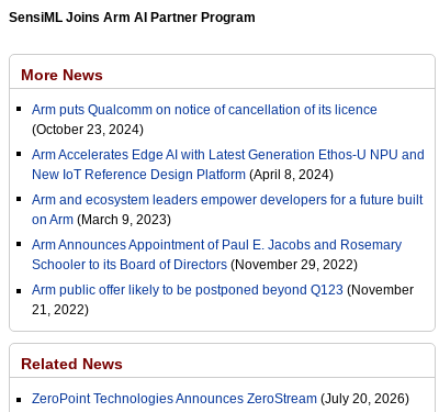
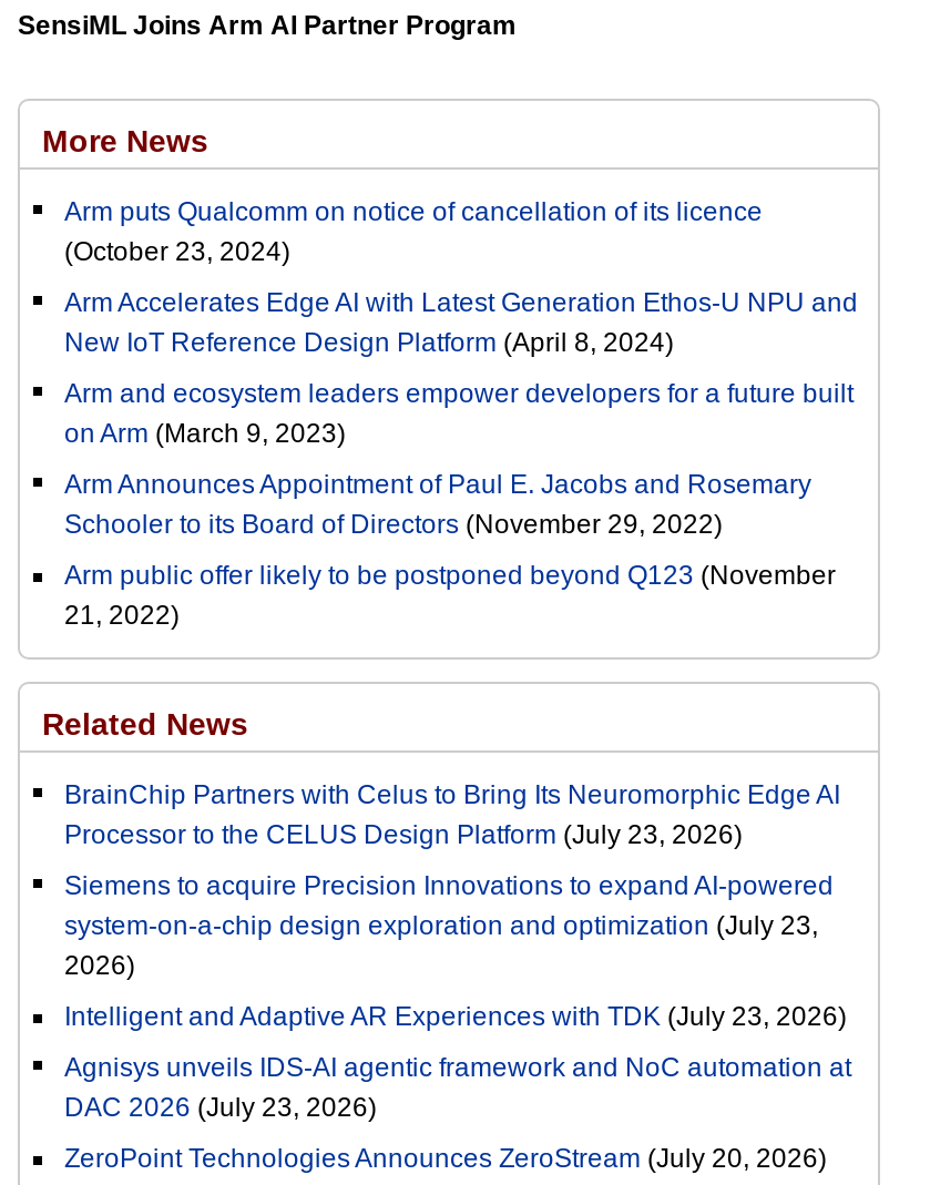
+ BrainChip Partners with Celus to Bring Its Neuromorphic Edge AI
+ Processor to the CELUS Design Platform (July 23, 2026)
+ Siemens to acquire Precision Innovations to expand AI-powered
+ system-on-a-chip design exploration and optimization (July 23,
+ 2026)
+ Intelligent and Adaptive AR Experiences with TDK (July 23, 2026)
+ Agnisys unveils IDS-AI agentic framework and NoC automation at
+ DAC 2026 (July 23, 2026)
